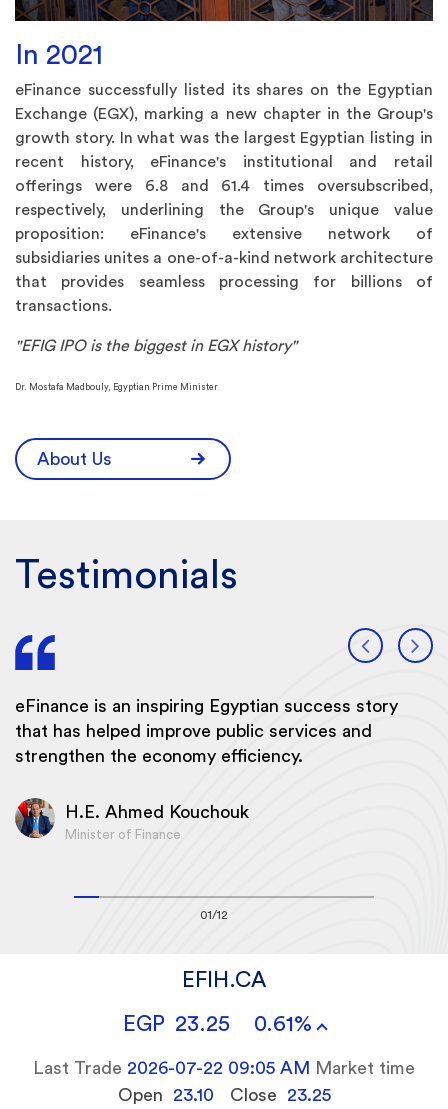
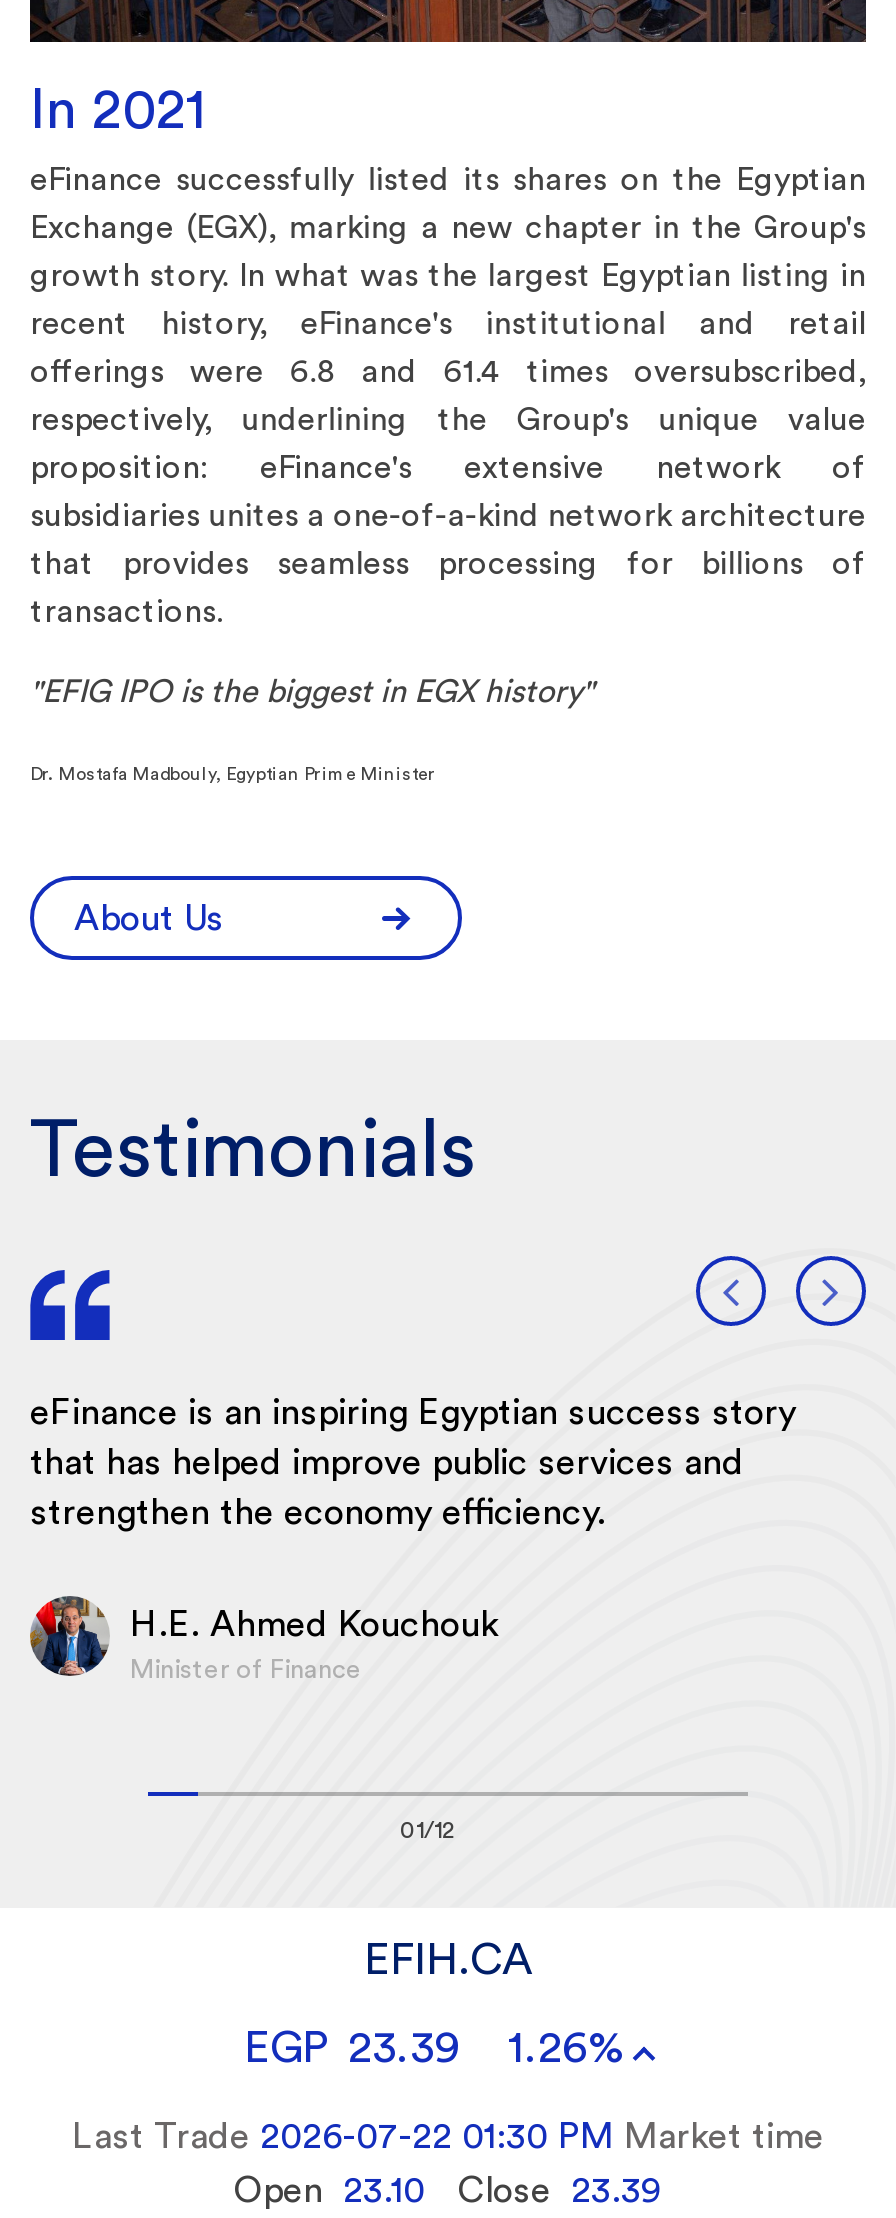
- EGP 23.25
+ EGP 23.39

- 0.61%
+ 1.26%

- Last Trade 2026-07-22 09:05 AM Market time
+ Last Trade 2026-07-22 01:30 PM Market time

- Open 23.10 Close 23.25
+ Open 23.10 Close 23.39
